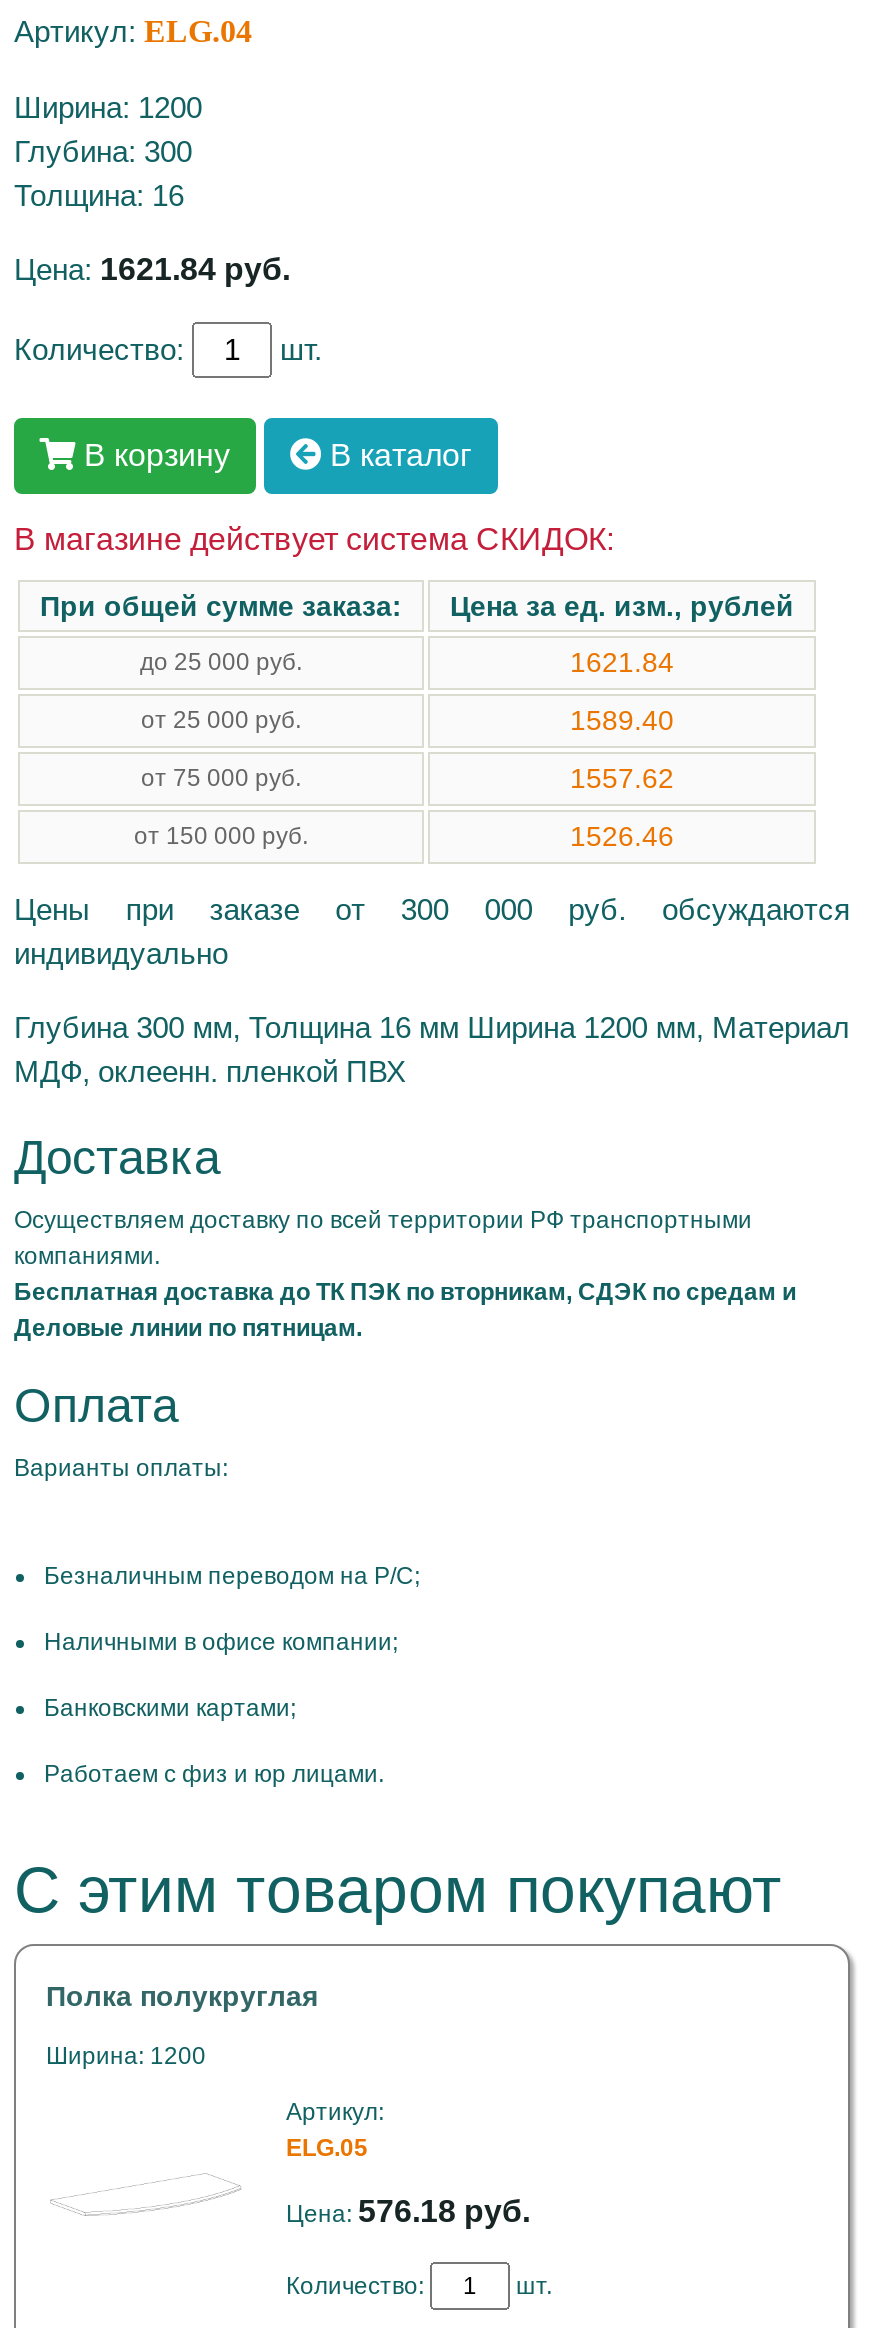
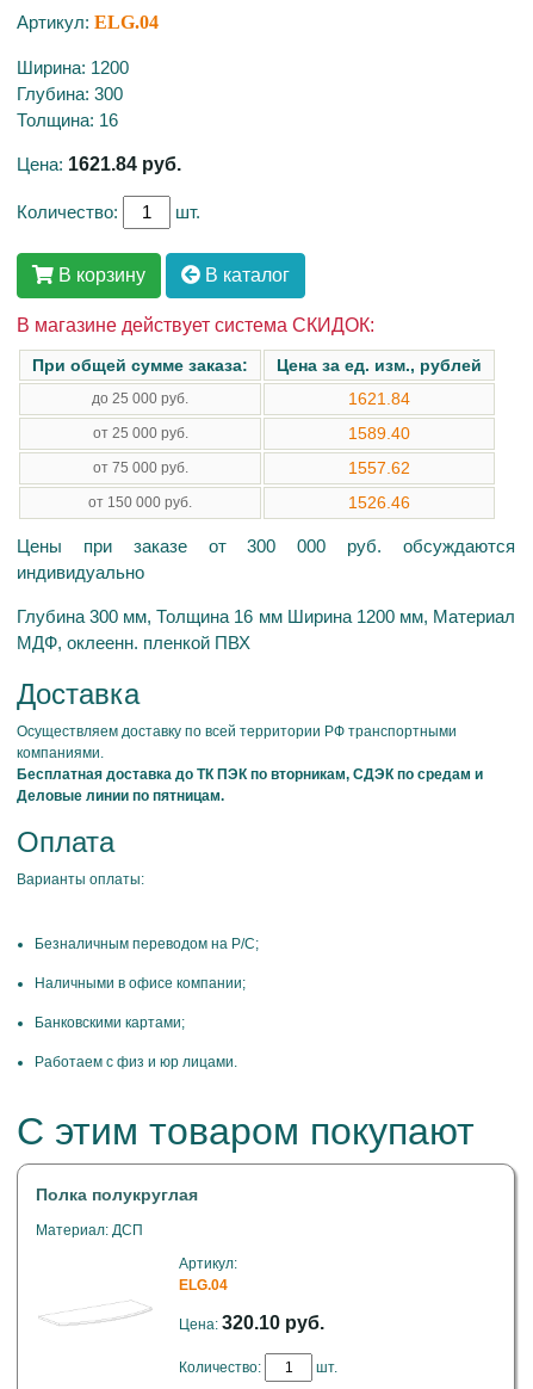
- Ширина: 1200
+ Материал: ДСП

- ELG.05
+ ELG.04

- Цена: 576.18 руб.
+ Цена: 320.10 руб.
